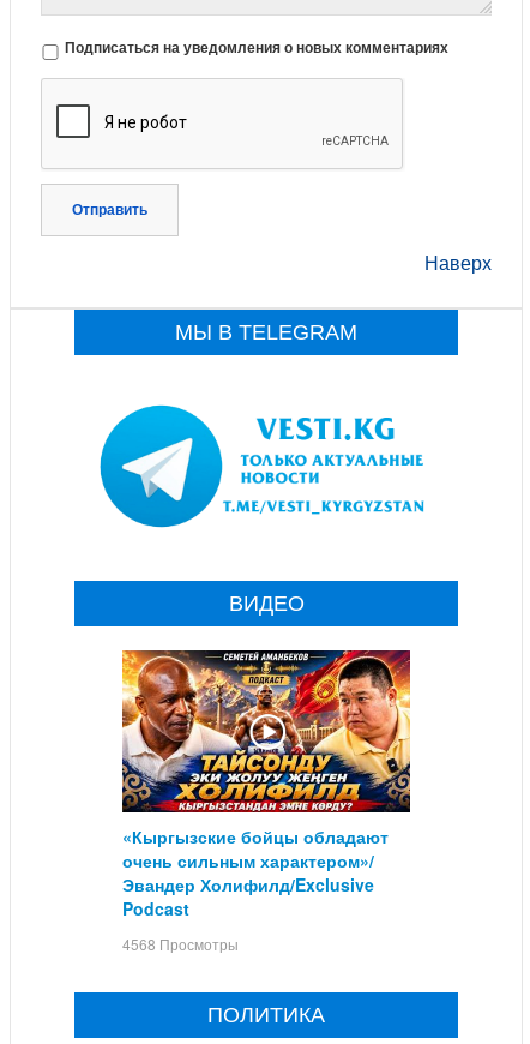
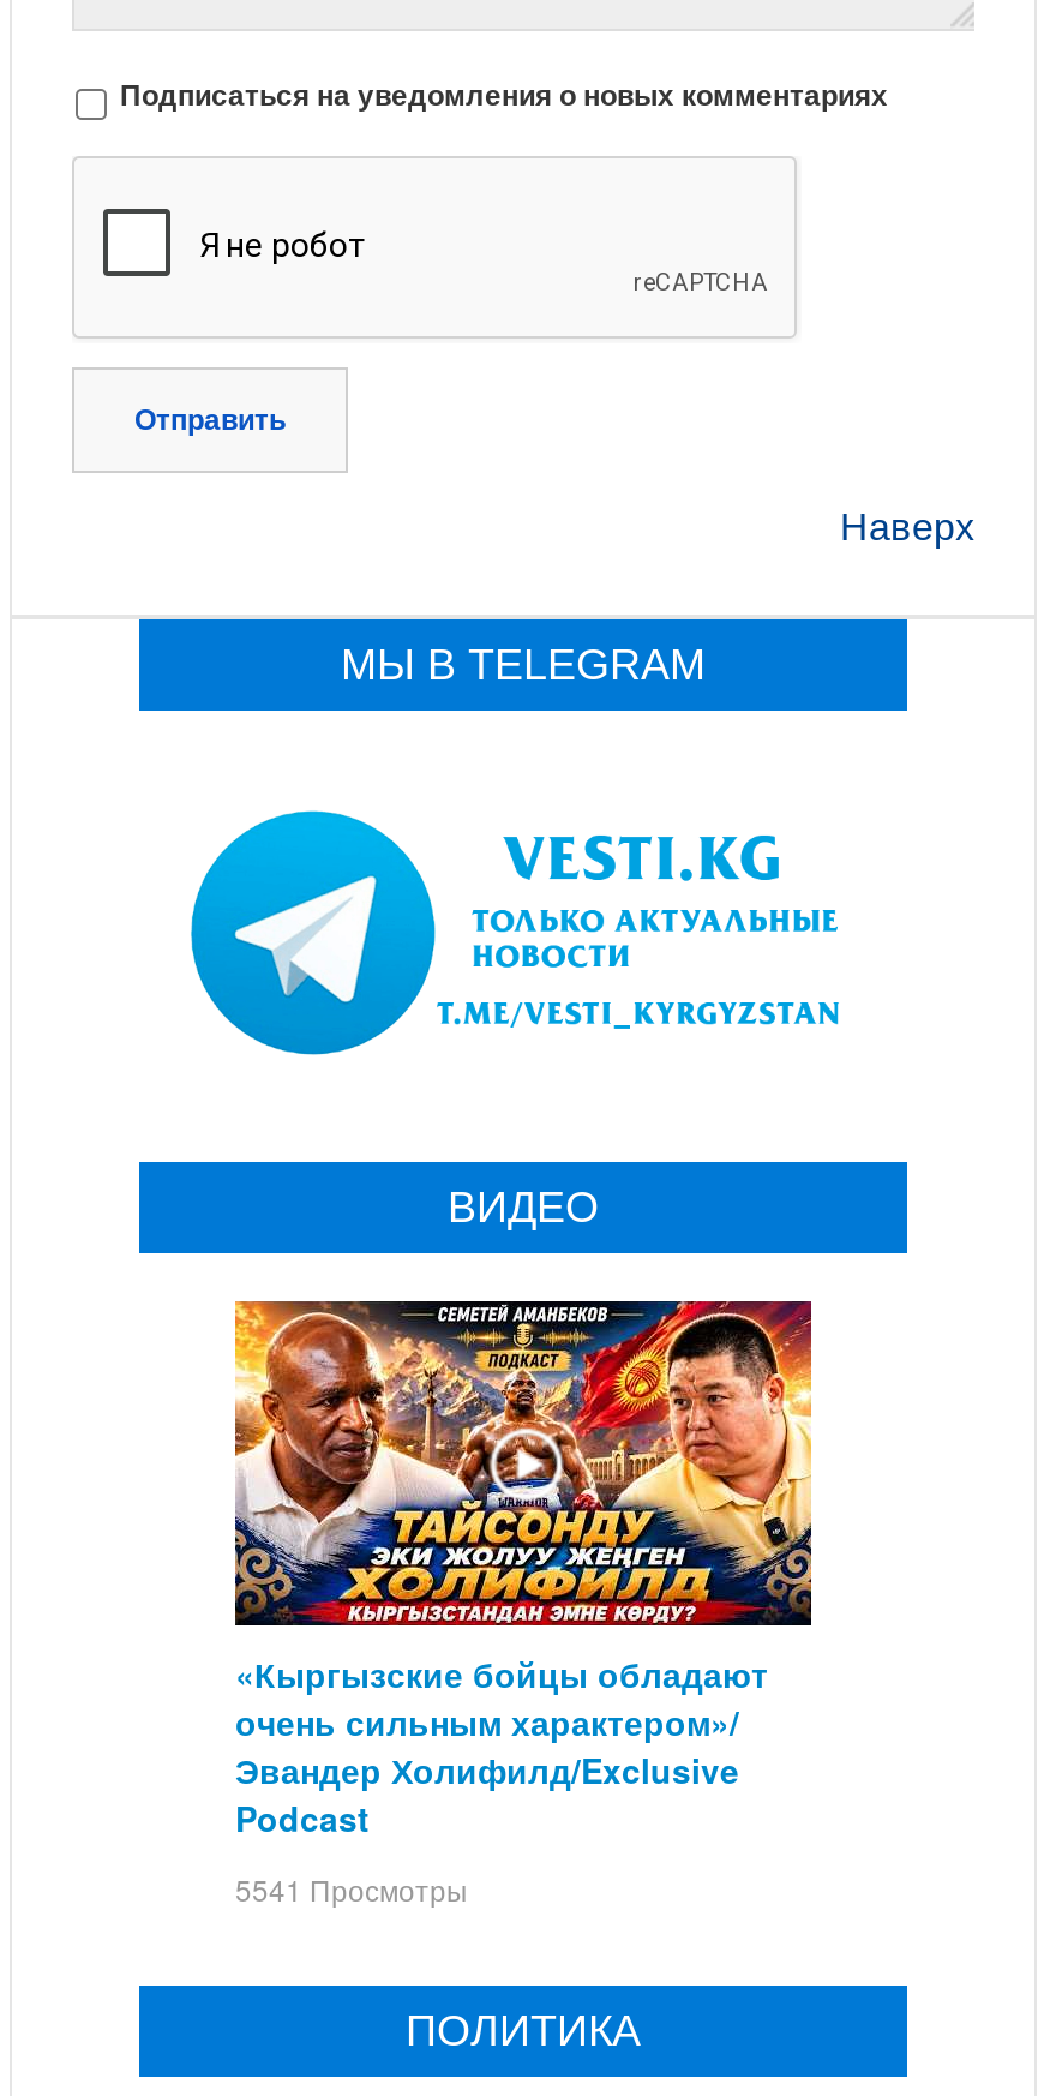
- 4568 Просмотры
+ 5541 Просмотры
